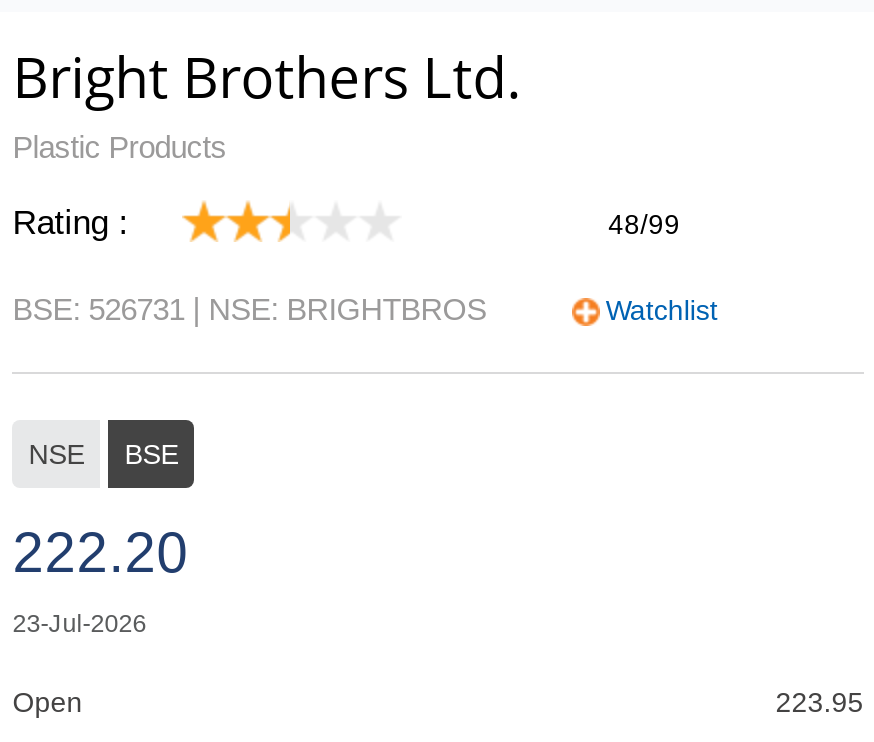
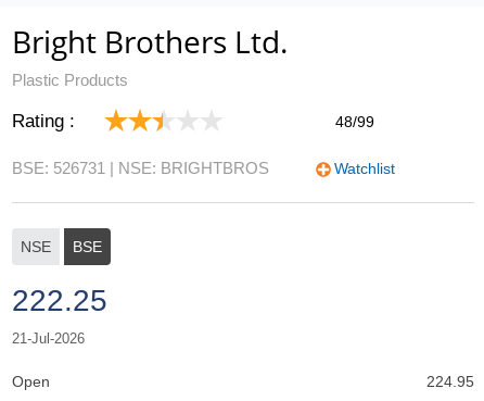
- 222.20
- 23-Jul-2026
+ 222.25
+ 21-Jul-2026

- 223.95
+ 224.95
